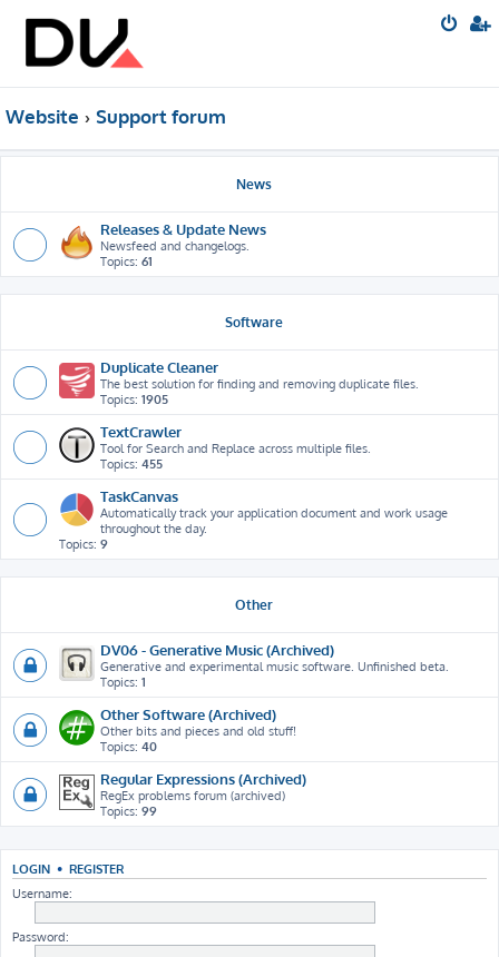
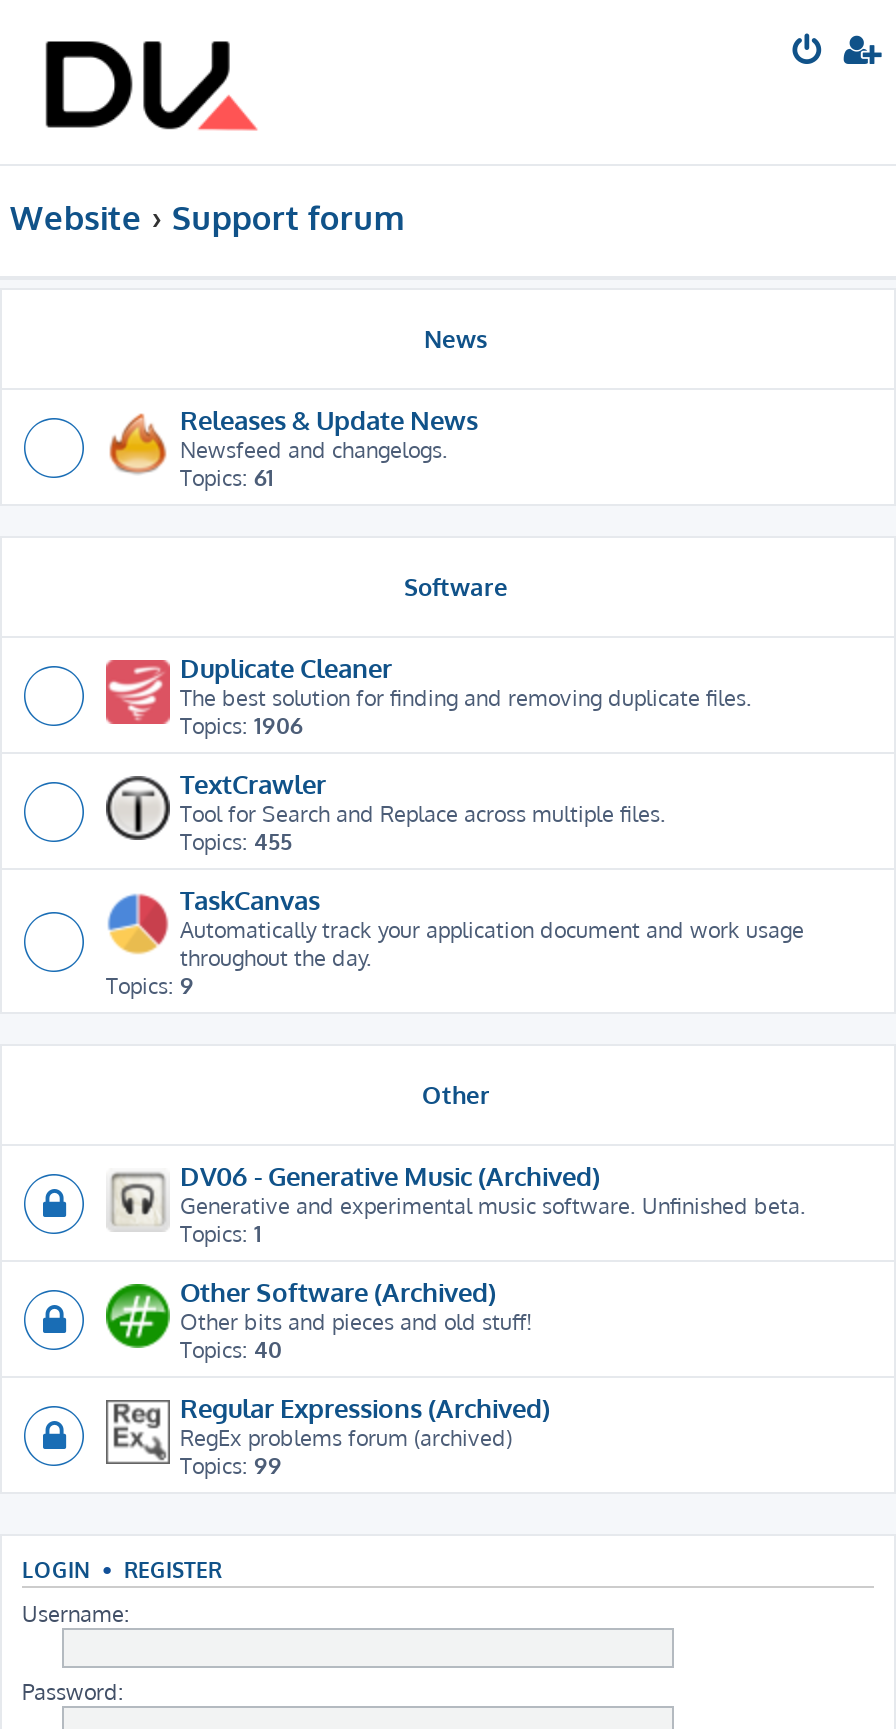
- Topics: 1905
+ Topics: 1906
